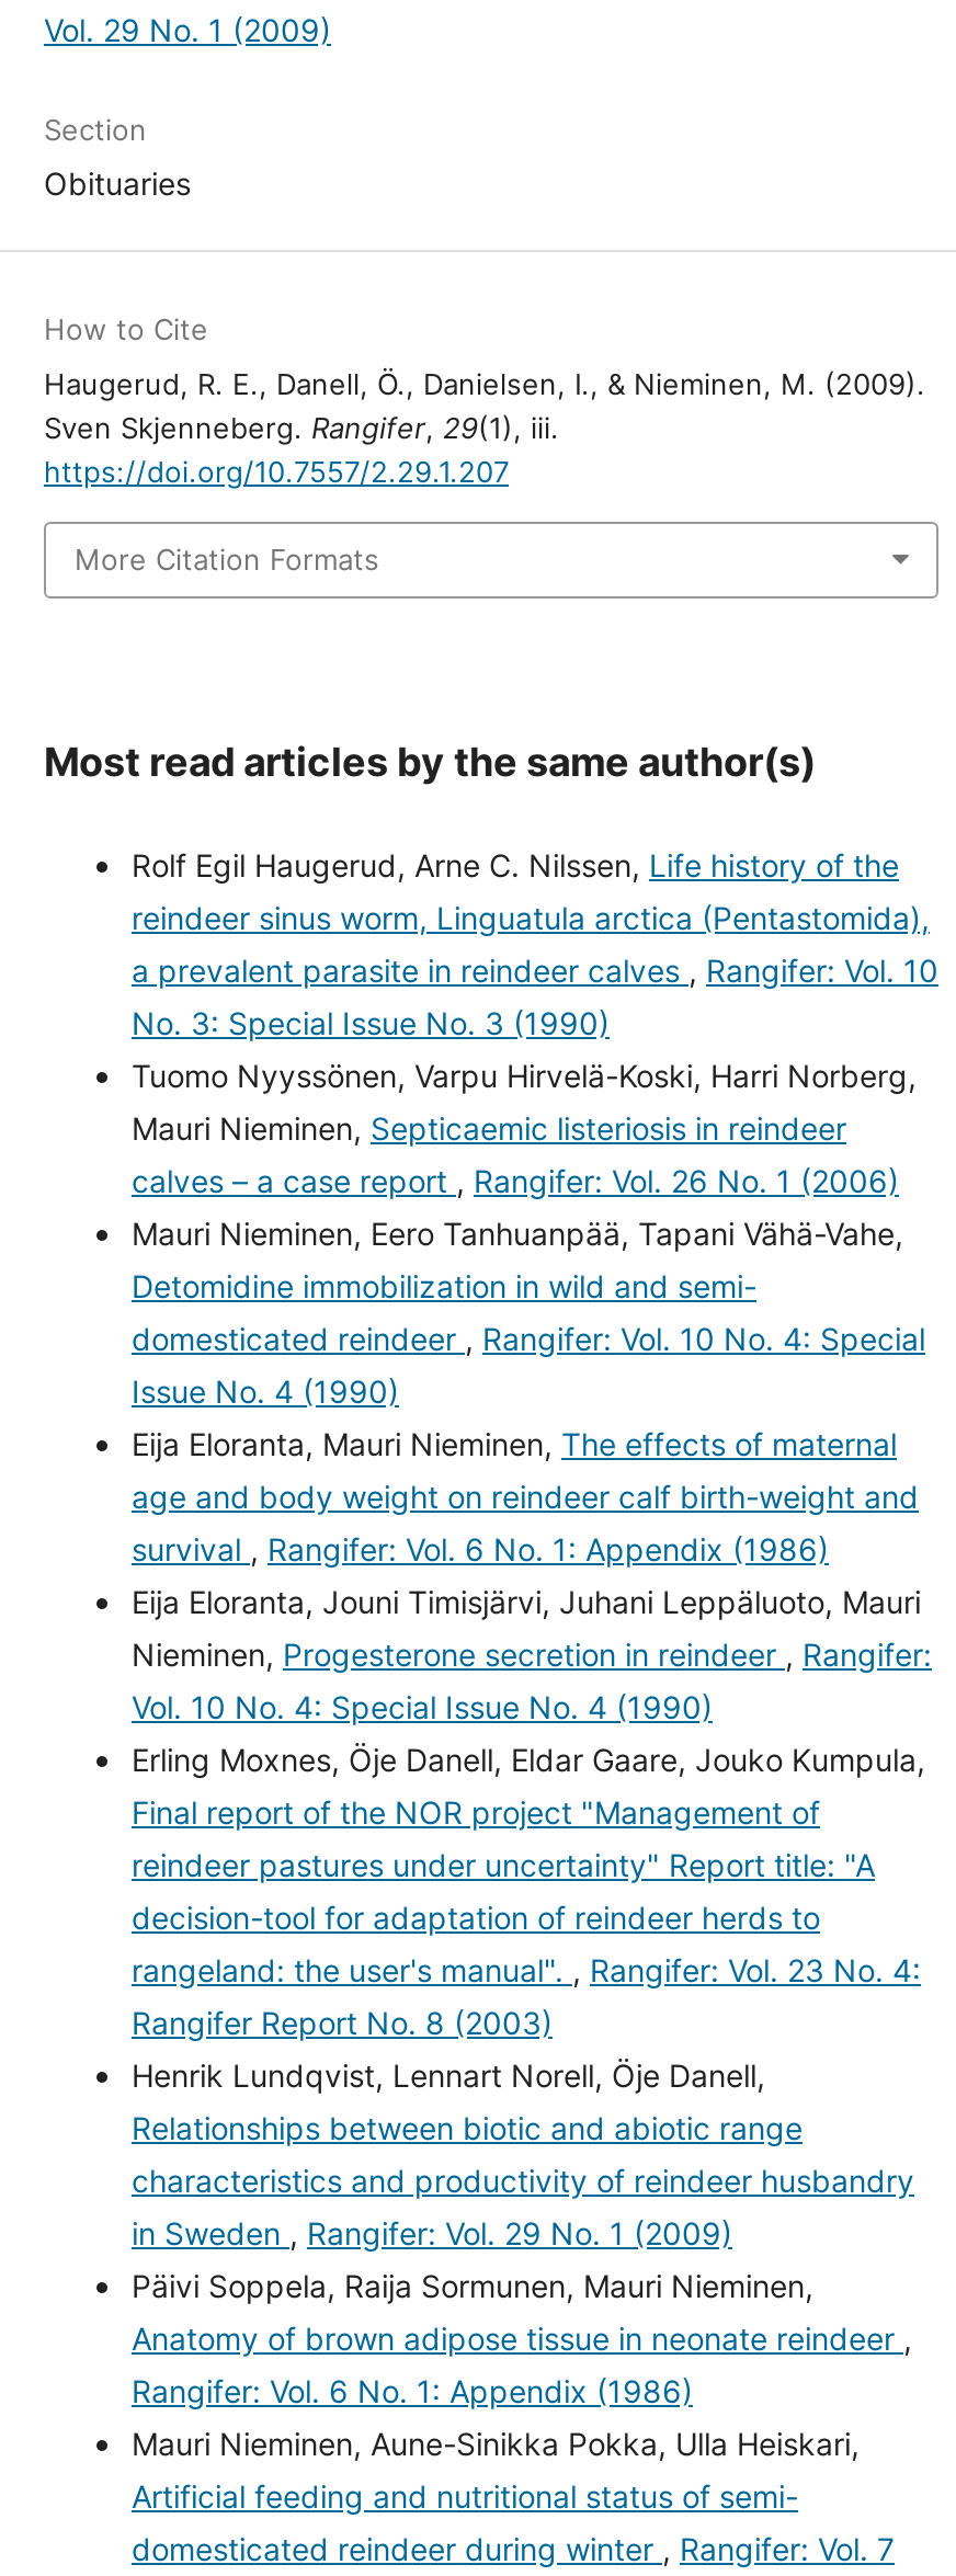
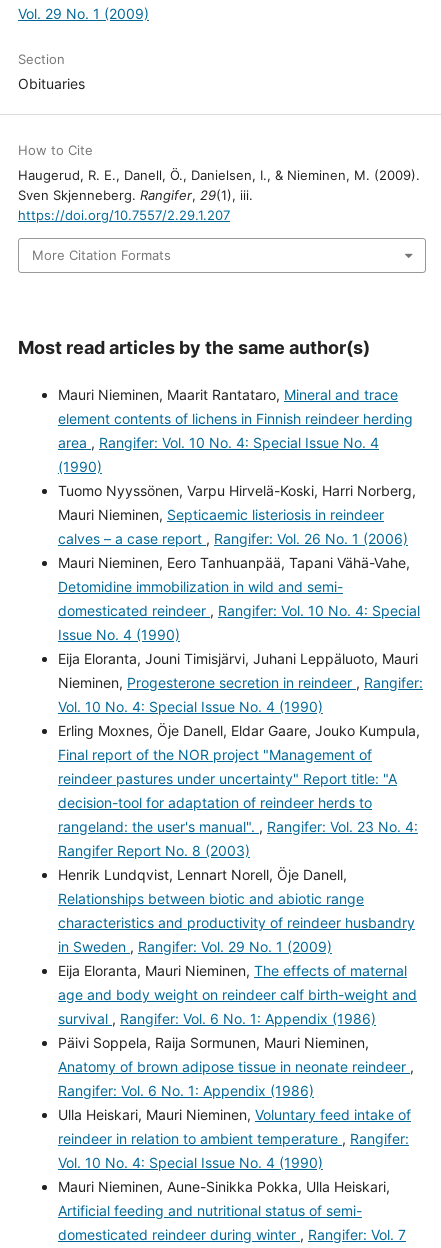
- Rolf Egil Haugerud, Arne C. Nilssen, Life history of the
- reindeer sinus worm, Linguatula arctica (Pentastomida),
- a prevalent parasite in reindeer calves, Rangifer: Vol. 10
- No. 3: Special Issue No. 3 (1990)
+ Mauri Nieminen, Maarit Rantataro, Mineral and trace
+ element contents of lichens in Finnish reindeer herding
+ area, Rangifer: Vol. 10 No. 4: Special Issue No. 4
+ (1990)

moved down: Eija Eloranta, Mauri Nieminen, The effects of maternal | age and body weight on reindeer calf birth-weight and | survival, Rangifer: Vol. 6 No. 1: Appendix (1986)

moved up: Eija Eloranta, Jouni Timisjärvi, Juhani Leppäluoto, Mauri | Nieminen, Progesterone secretion in reindeer, Rangifer: | Vol. 10 No. 4: Special Issue No. 4 (1990) | ... | characteristics and productivity of reindeer husbandry | in Sweden, Rangifer: Vol. 29 No. 1 (2009)

+ Ulla Heiskari, Mauri Nieminen, Voluntary feed intake of
+ reindeer in relation to ambient temperature, Rangifer:
+ Vol. 10 No. 4: Special Issue No. 4 (1990)
